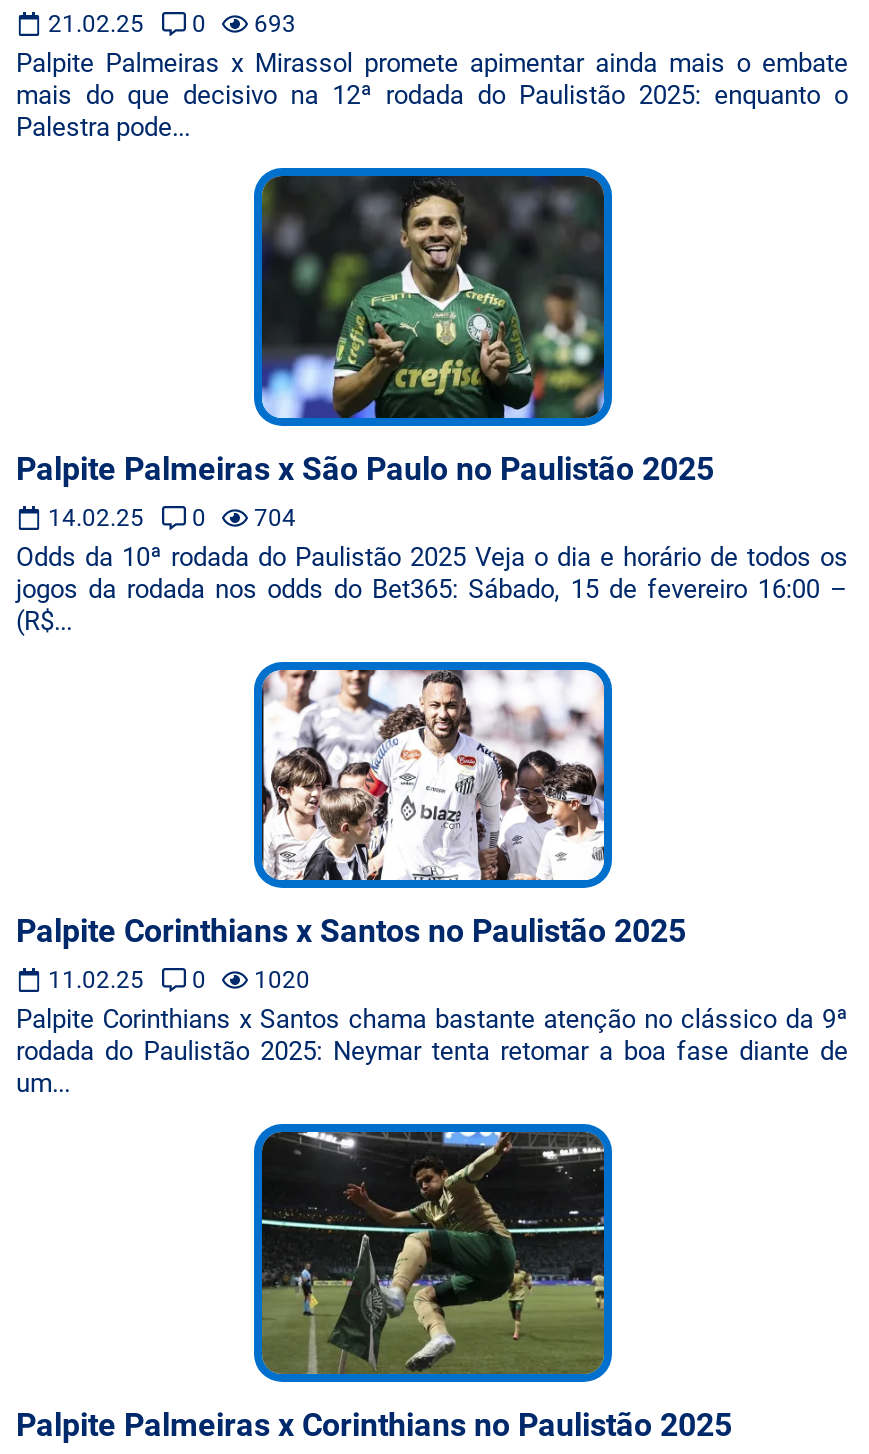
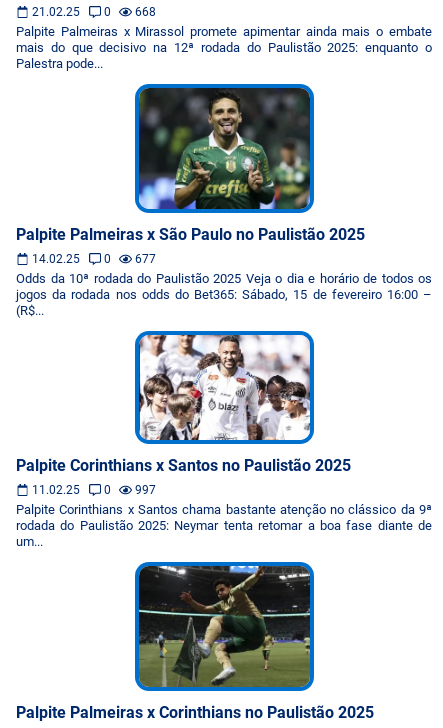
- 21.02.25 0 693
+ 21.02.25 0 668

- 14.02.25 0 704
+ 14.02.25 0 677

- 11.02.25 0 1020
+ 11.02.25 0 997
